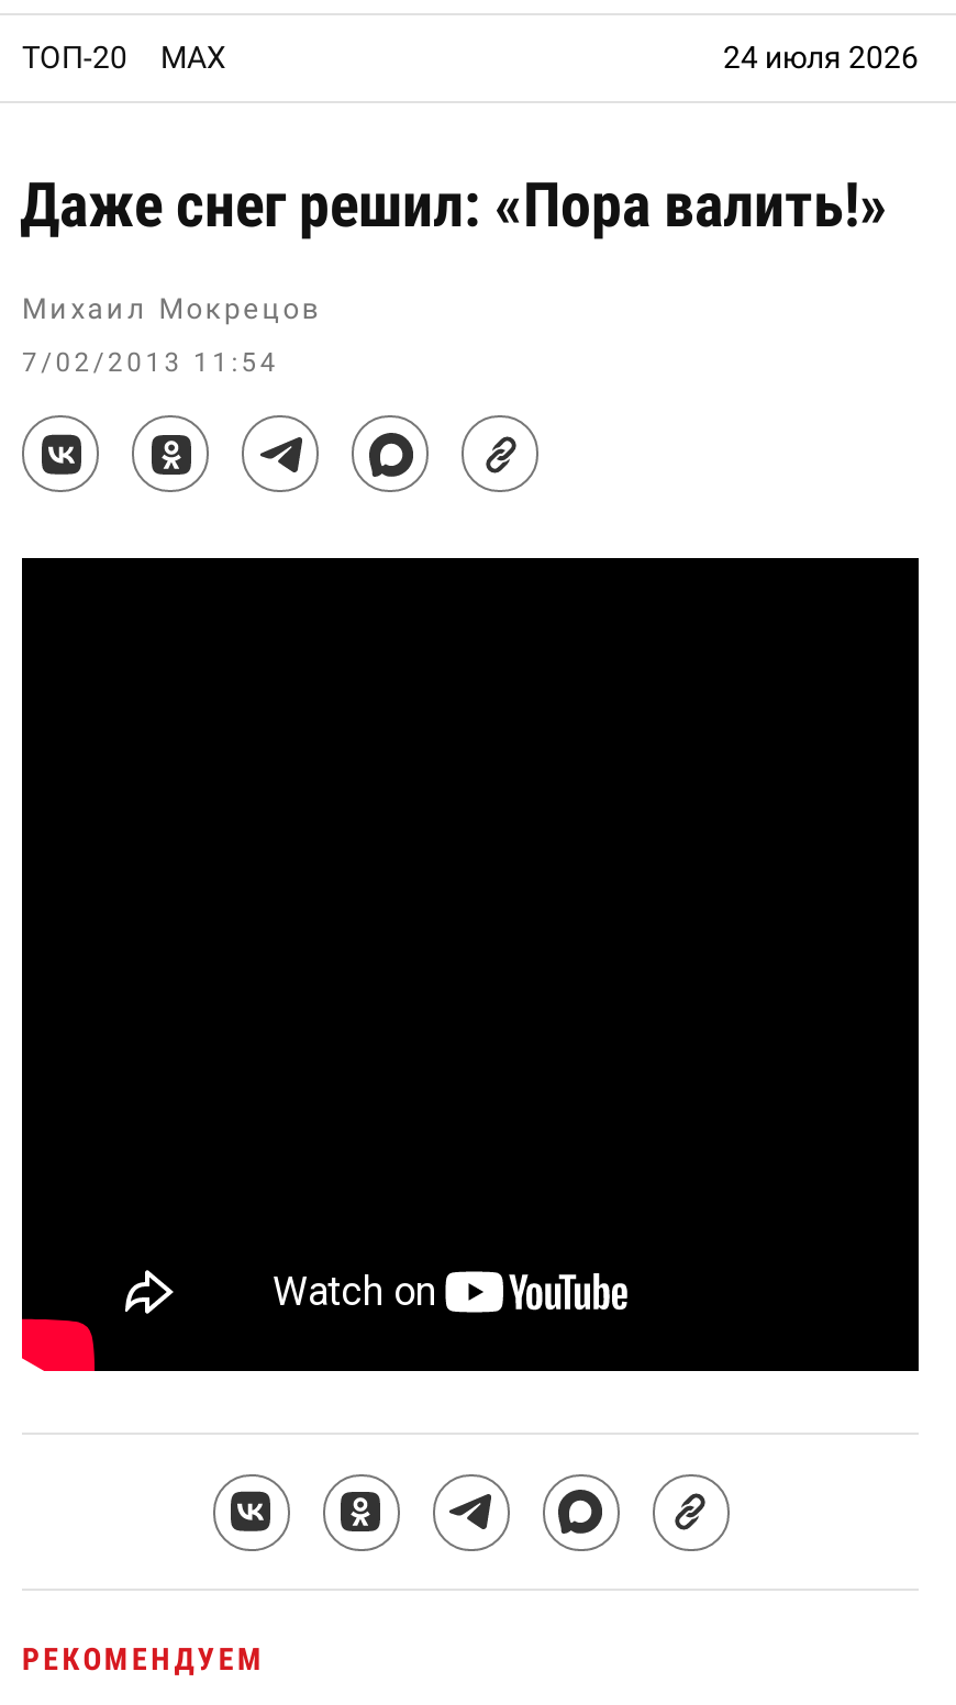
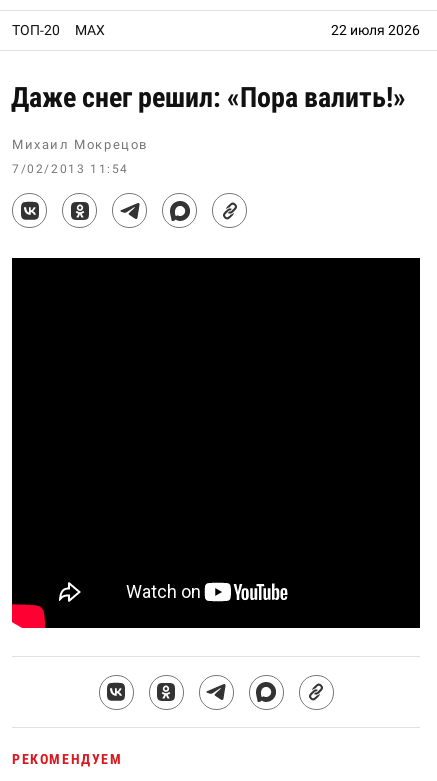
- 24 июля 2026
+ 22 июля 2026
